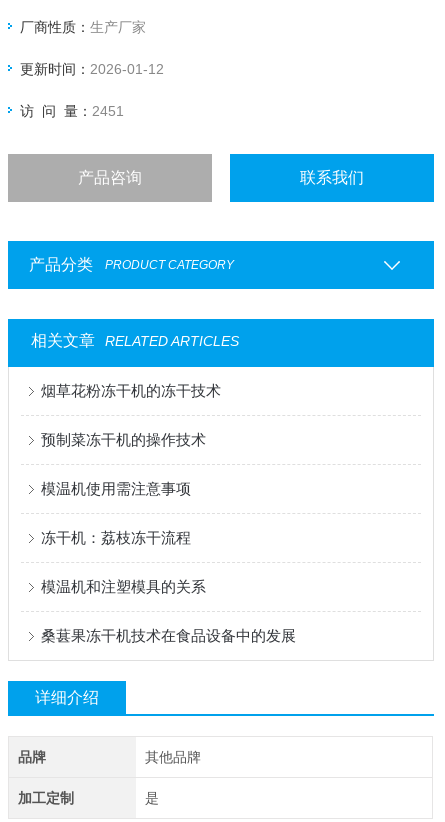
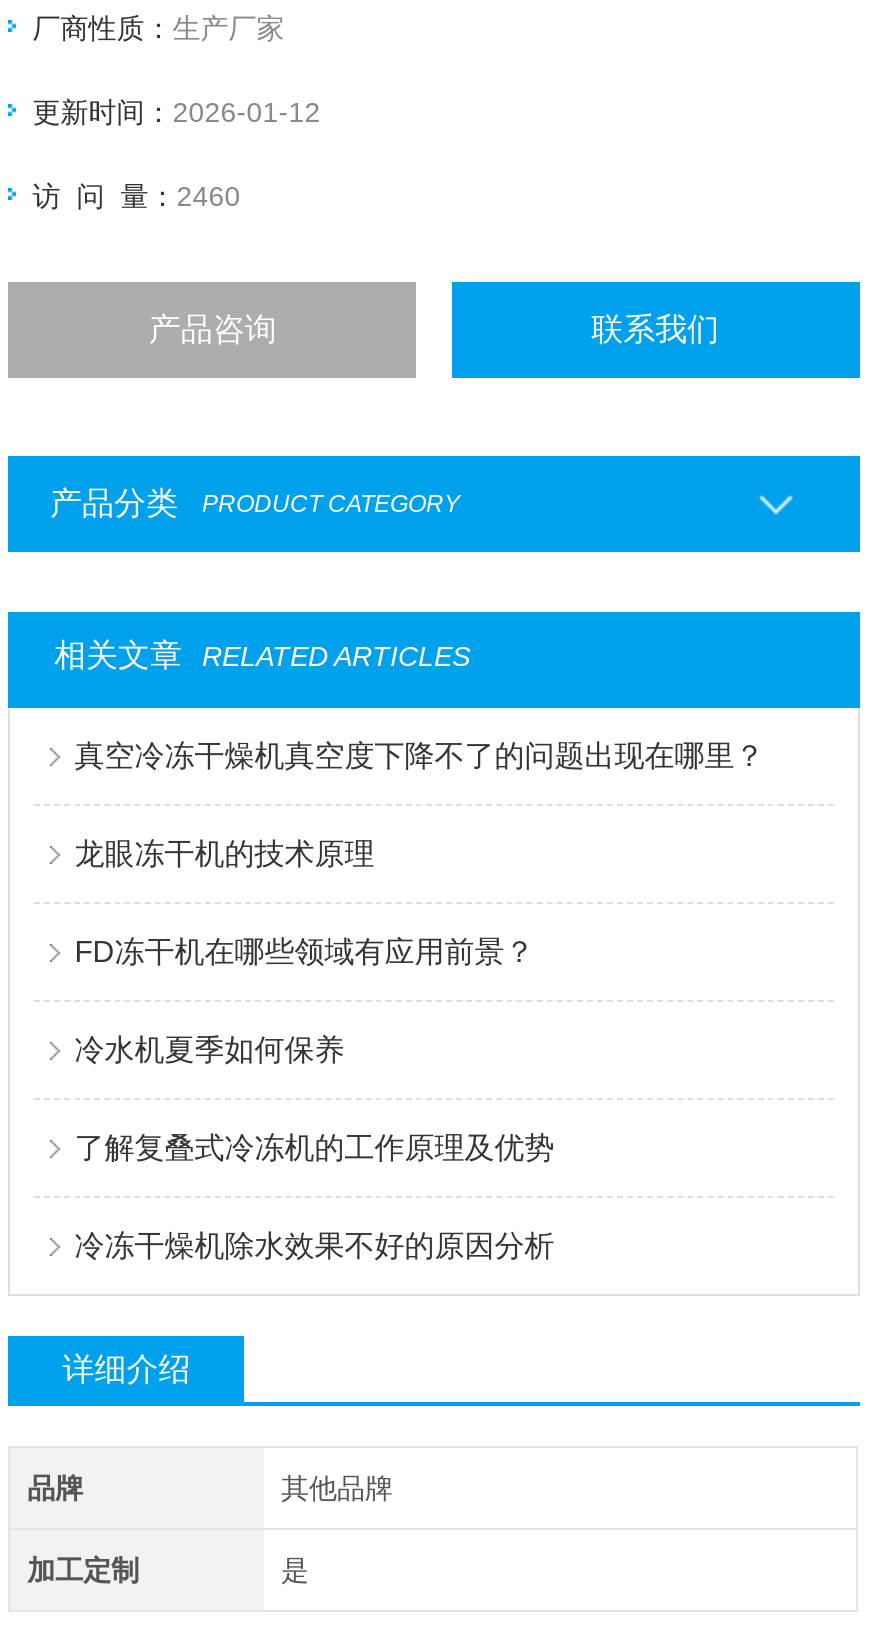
- 访 问 量：2451
+ 访 问 量：2460

- 烟草花粉冻干机的冻干技术
+ 真空冷冻干燥机真空度下降不了的问题出现在哪里？

- 预制菜冻干机的操作技术
+ 龙眼冻干机的技术原理

- 模温机使用需注意事项
+ FD冻干机在哪些领域有应用前景？

- 冻干机：荔枝冻干流程
+ 冷水机夏季如何保养

- 模温机和注塑模具的关系
+ 了解复叠式冷冻机的工作原理及优势

- 桑葚果冻干机技术在食品设备中的发展
+ 冷冻干燥机除水效果不好的原因分析
